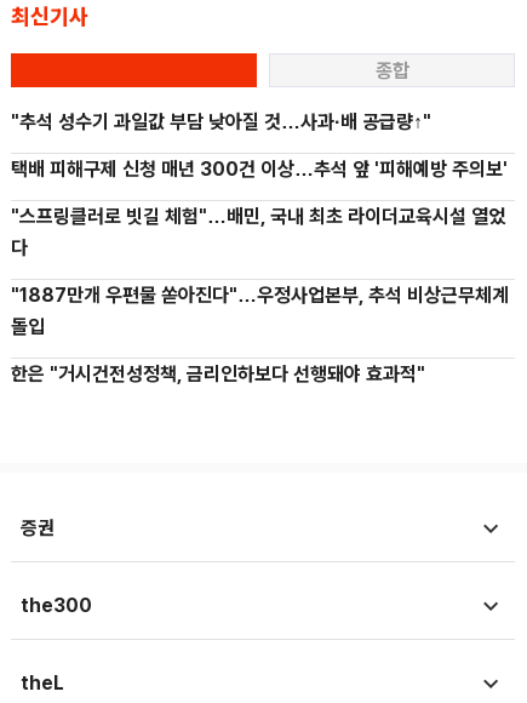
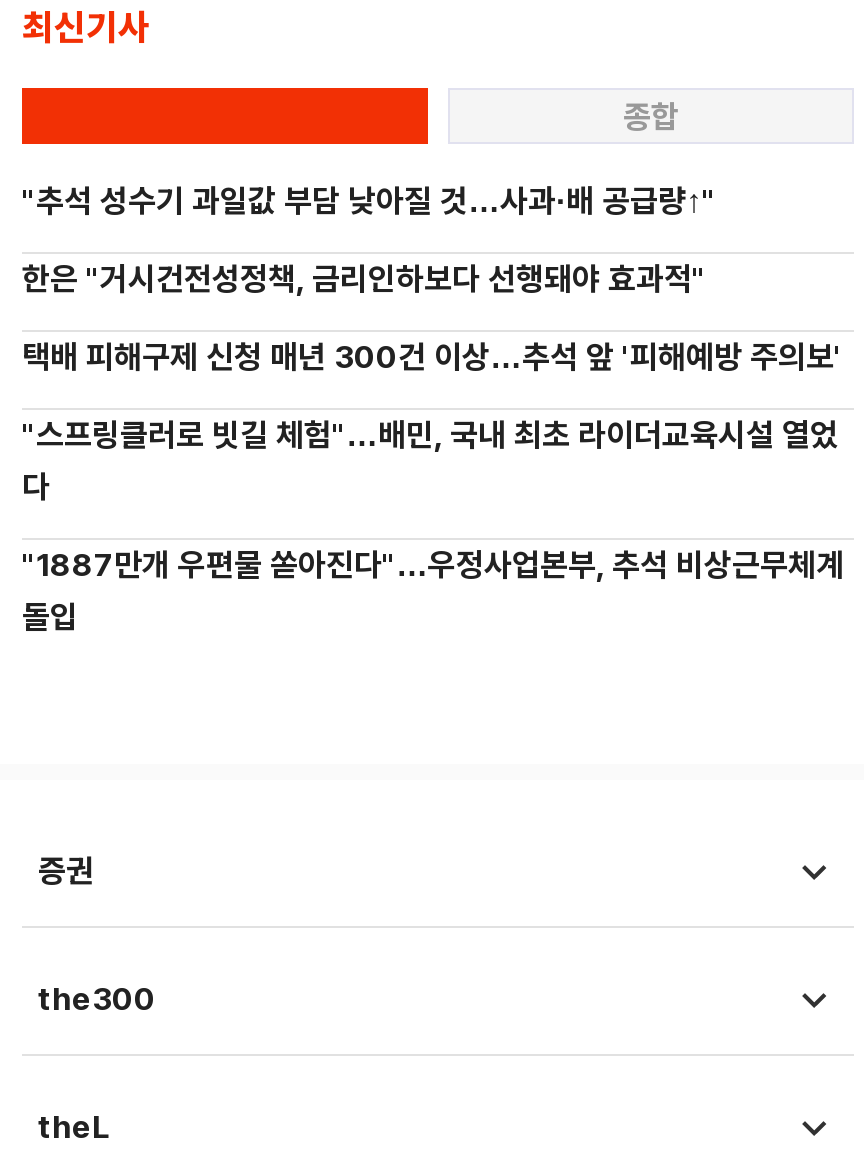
moved down: 택배 피해구제 신청 매년 300건 이상…추석 앞 '피해예방 주의보' | "스프링클러로 빗길 체험"…배민, 국내 최초 라이더교육시설 열었 | 다 | "1887만개 우편물 쏟아진다"…우정사업본부, 추석 비상근무체계 | 돌입

moved up: 한은 "거시건전성정책, 금리인하보다 선행돼야 효과적"
